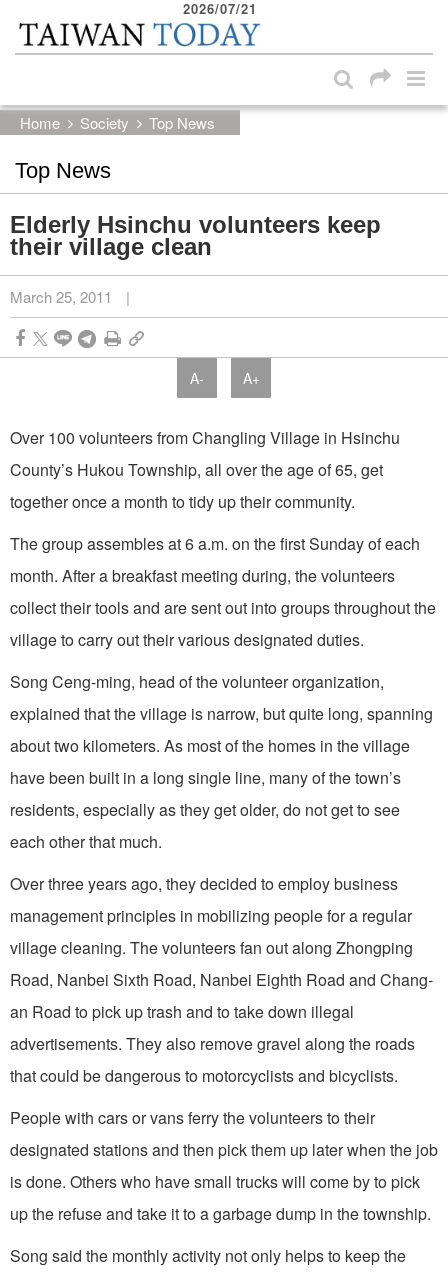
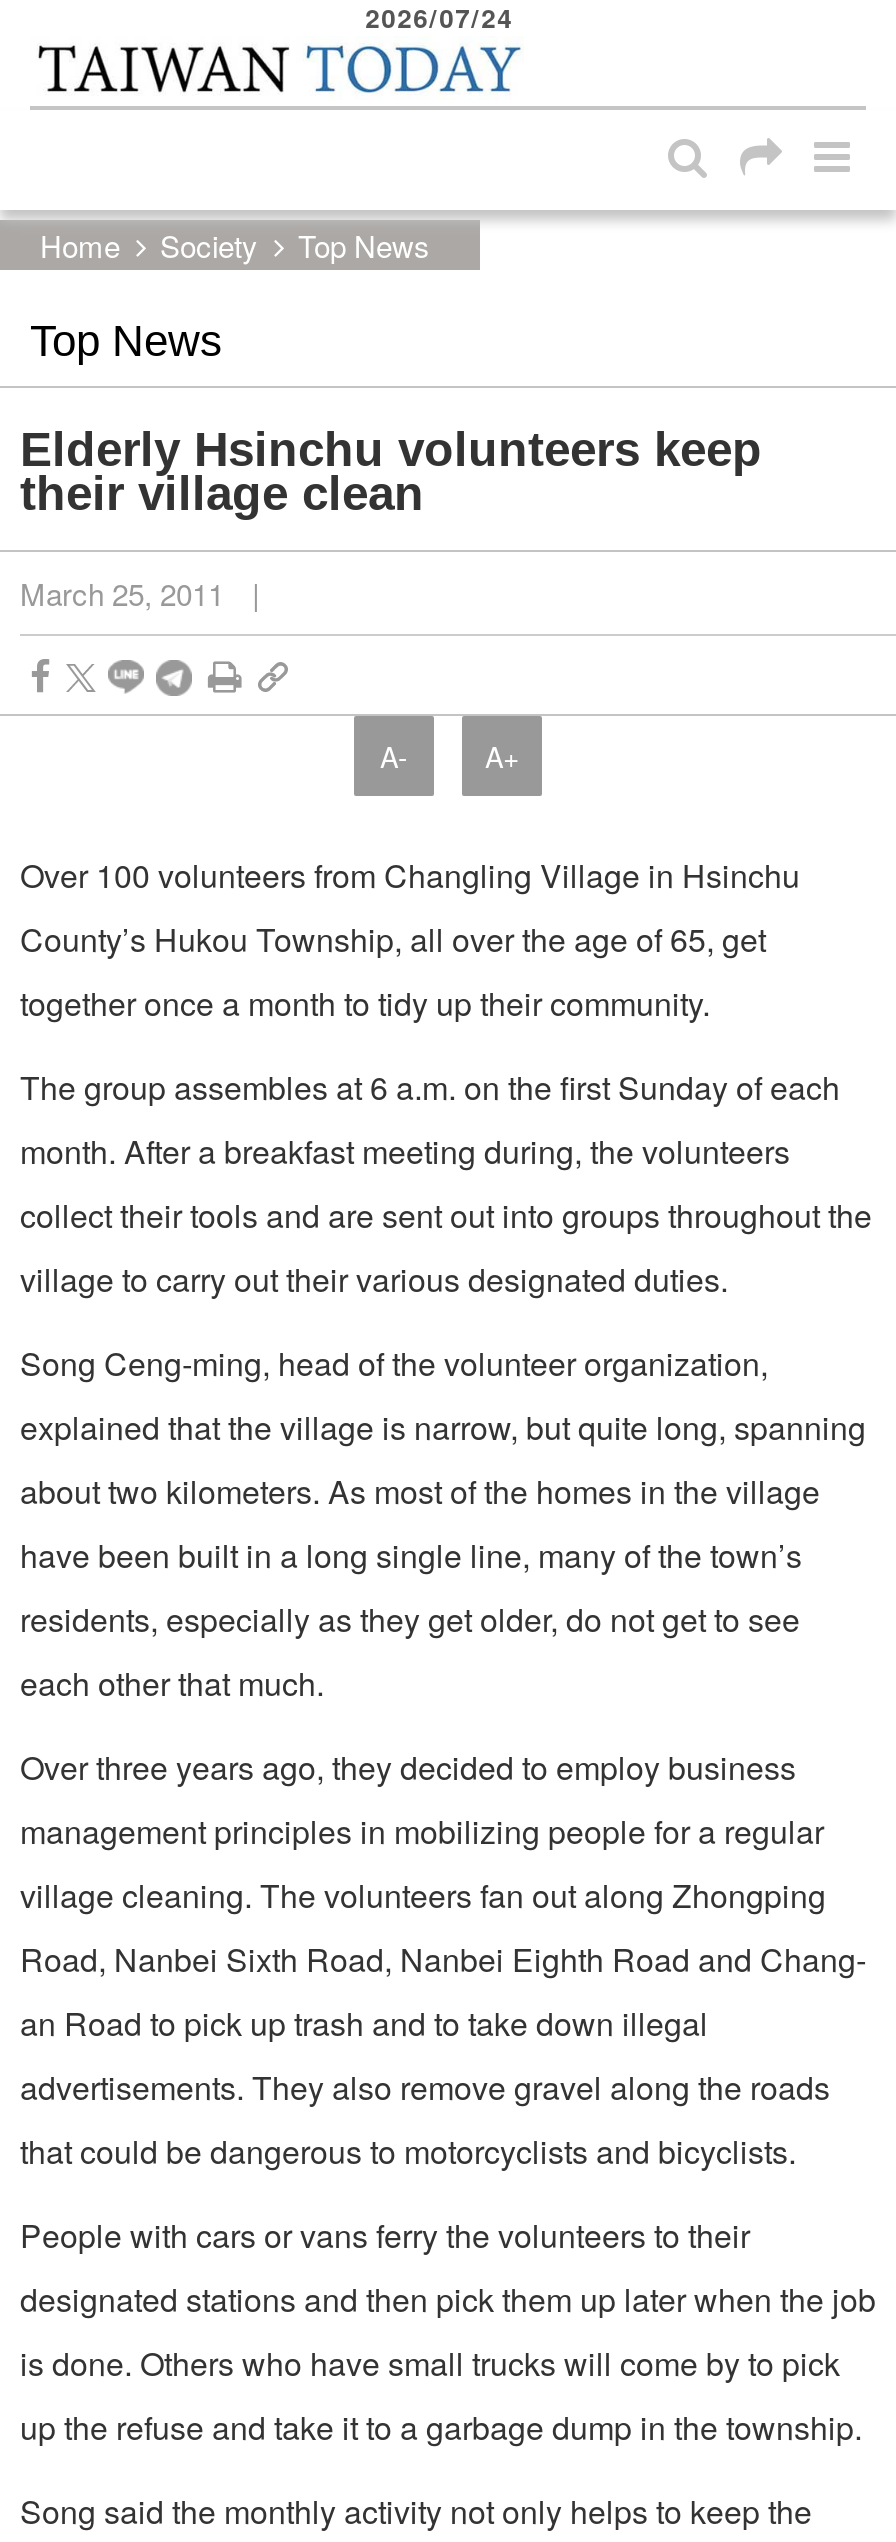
- 2026/07/21
+ 2026/07/24
